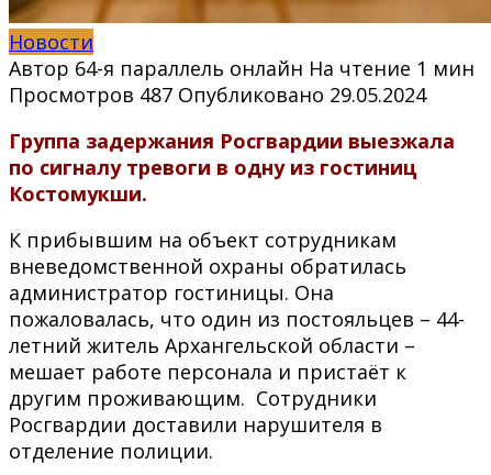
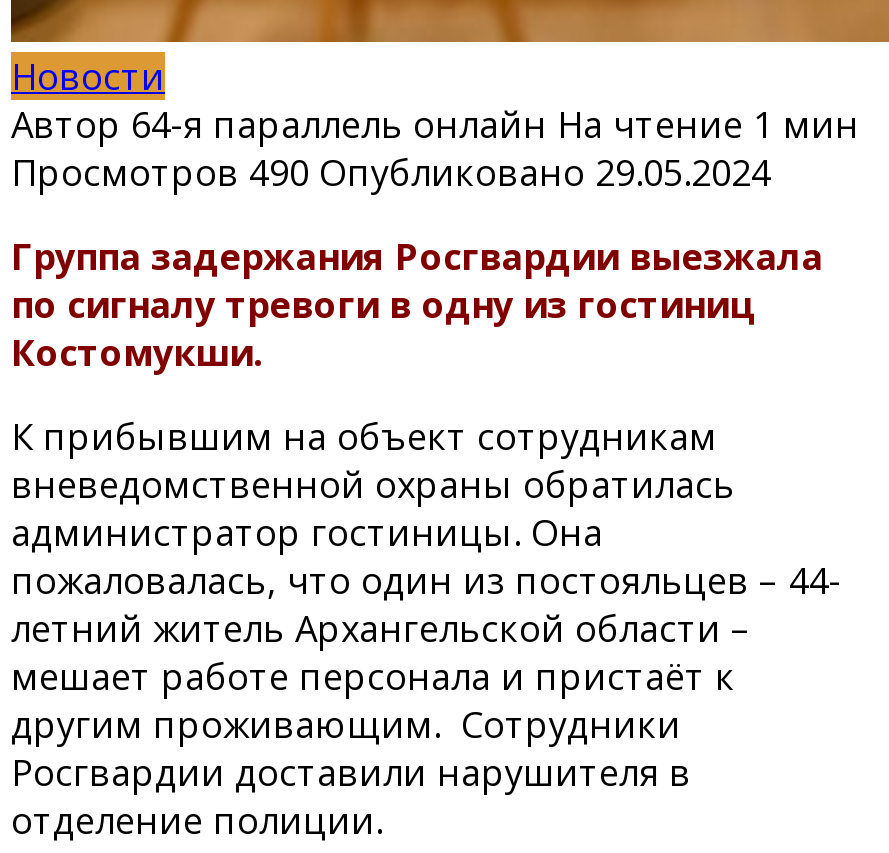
- Просмотров 487 Опубликовано 29.05.2024
+ Просмотров 490 Опубликовано 29.05.2024
